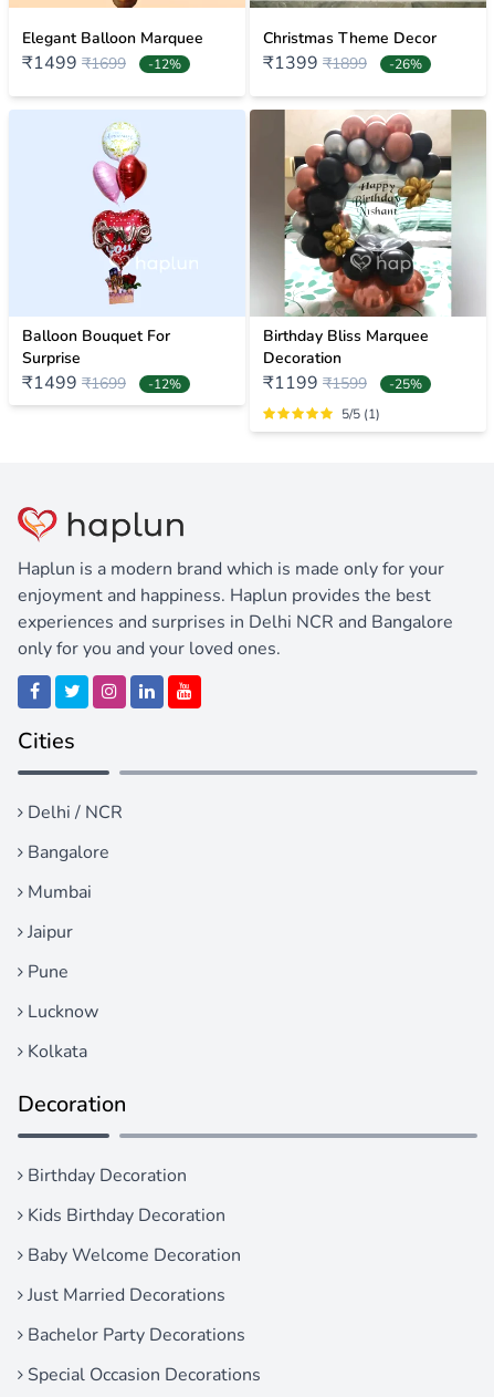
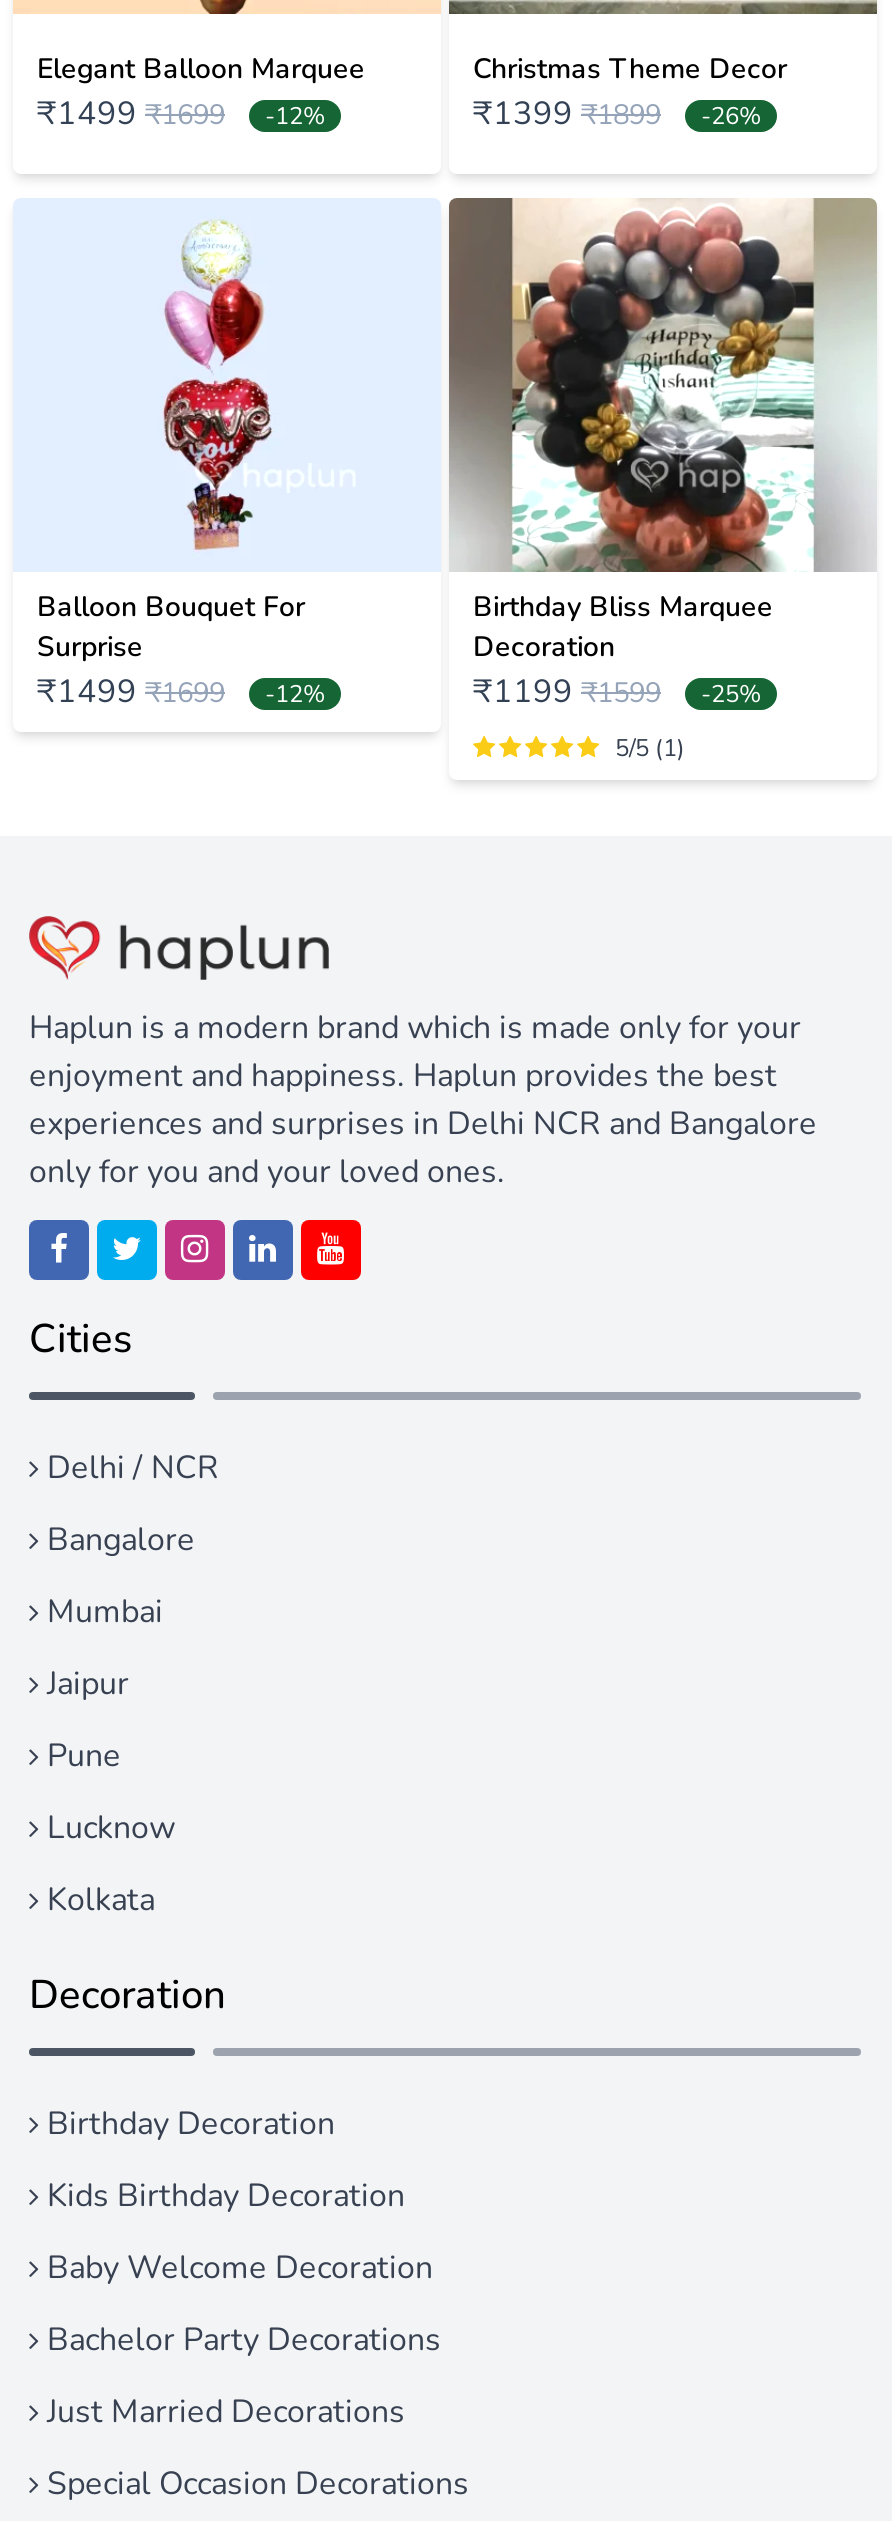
moved down: Just Married Decorations

moved up: Bachelor Party Decorations
